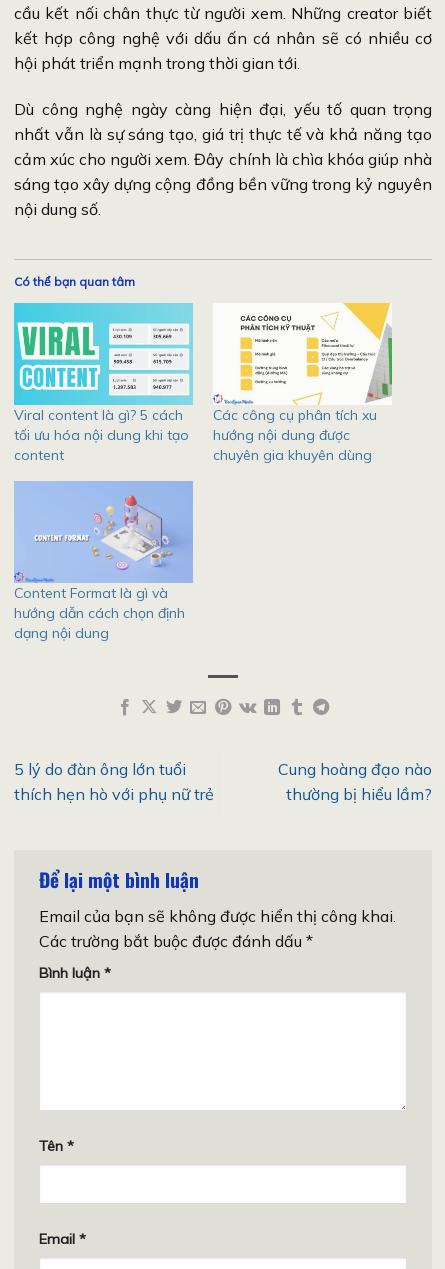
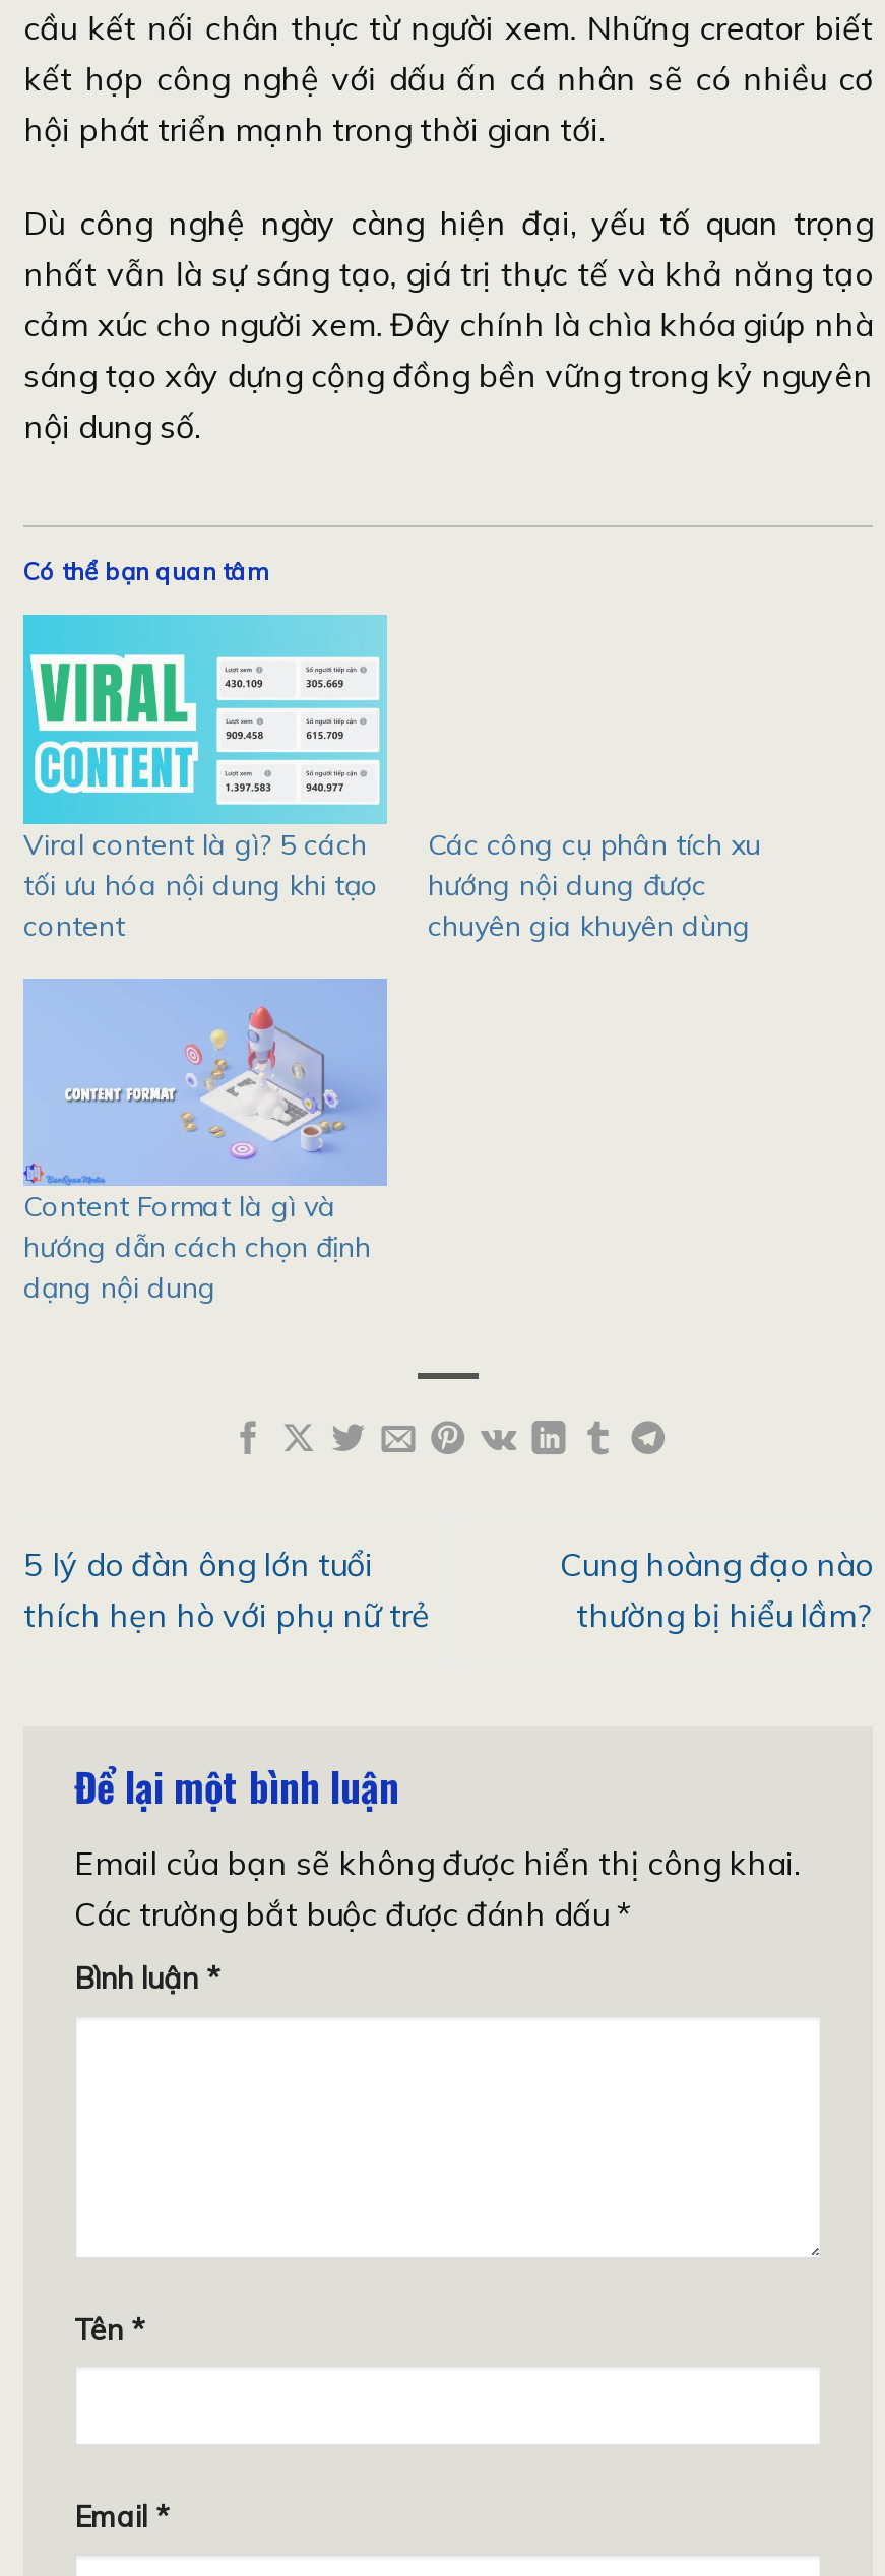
- [image]
